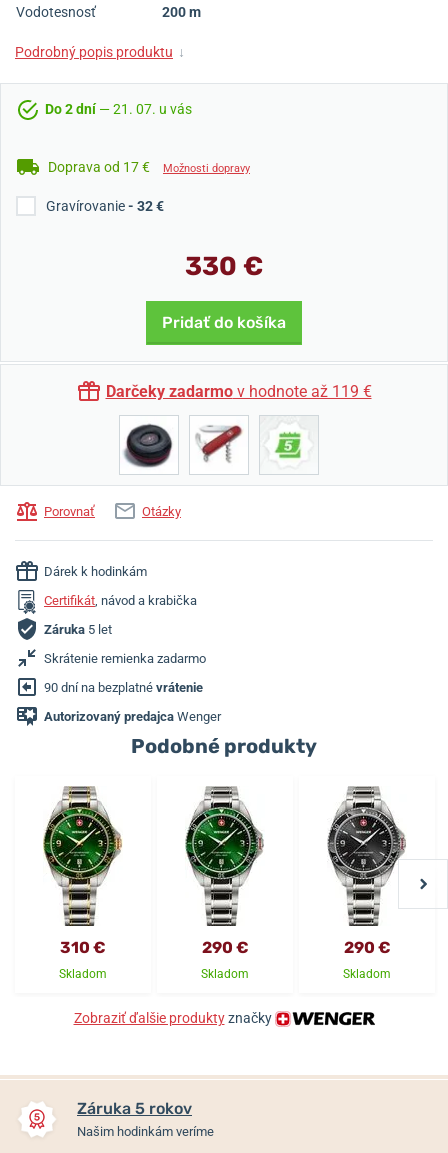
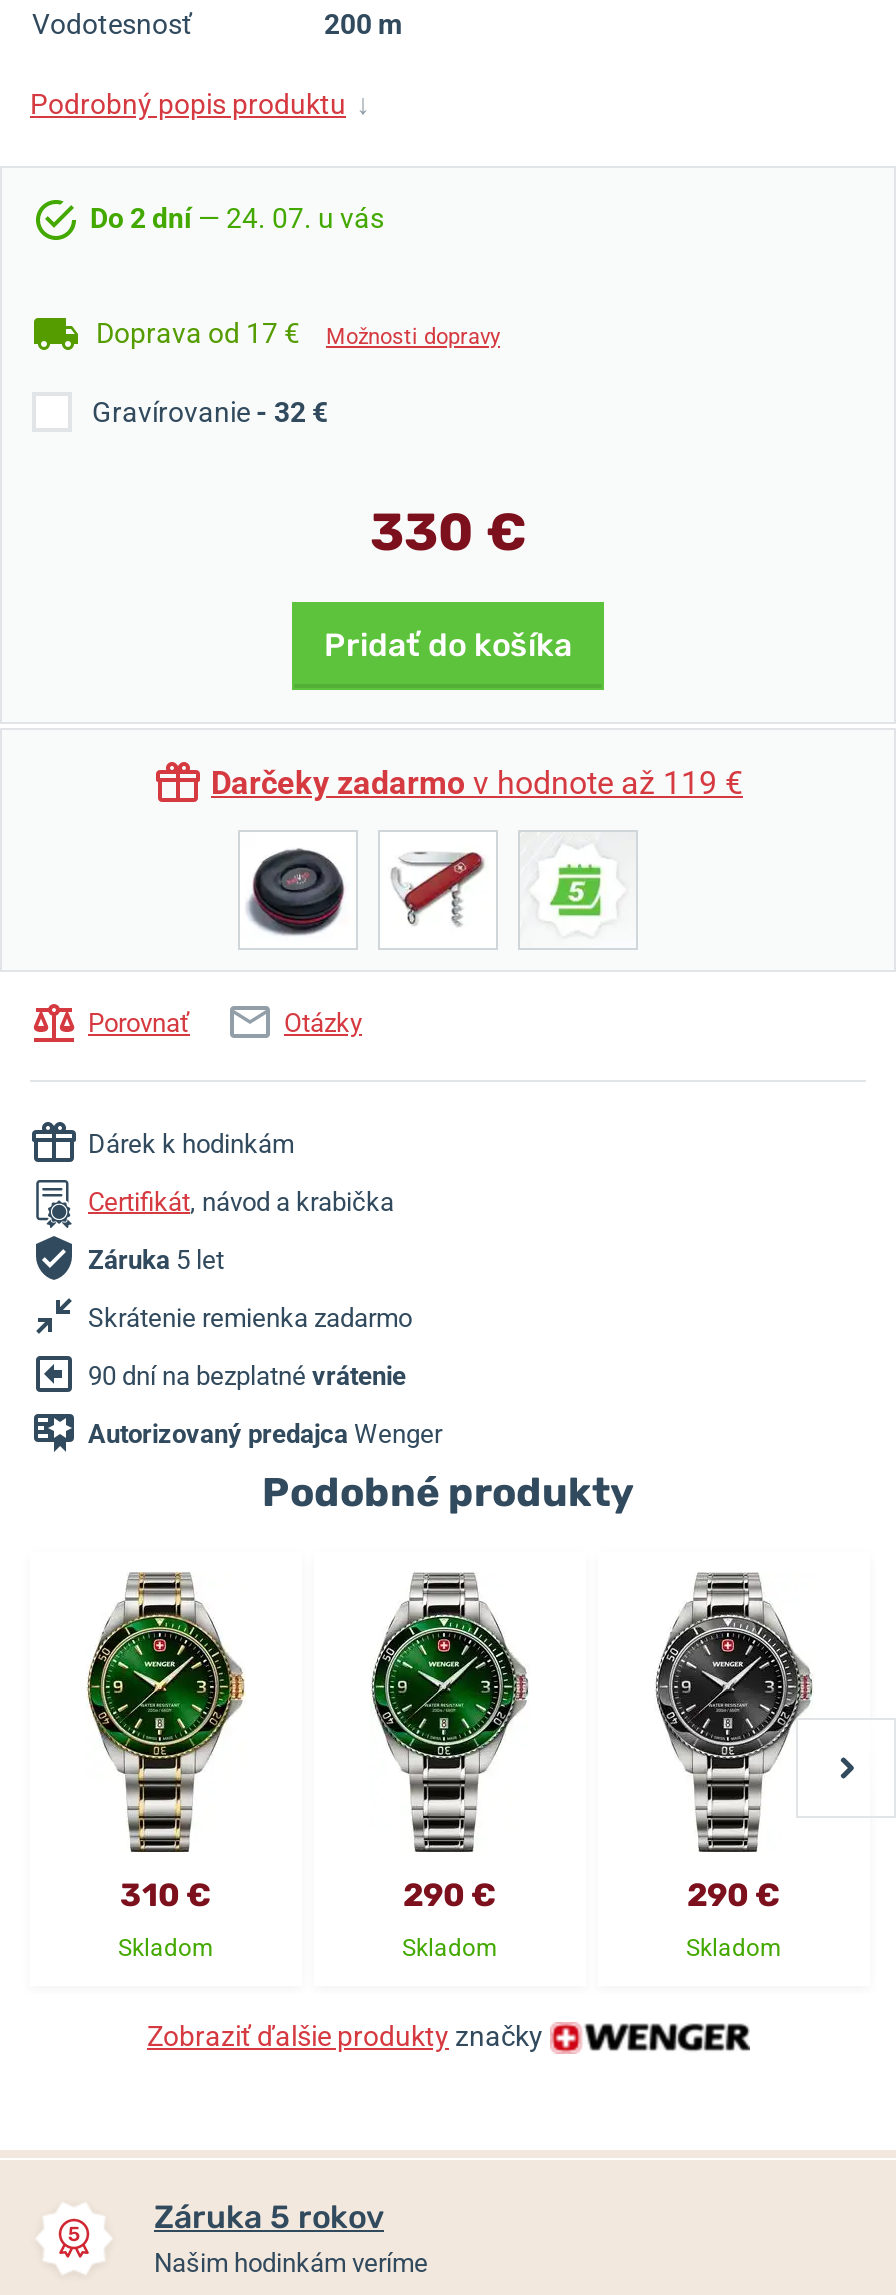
- Do 2 dní — 21. 07. u vás
+ Do 2 dní — 24. 07. u vás
